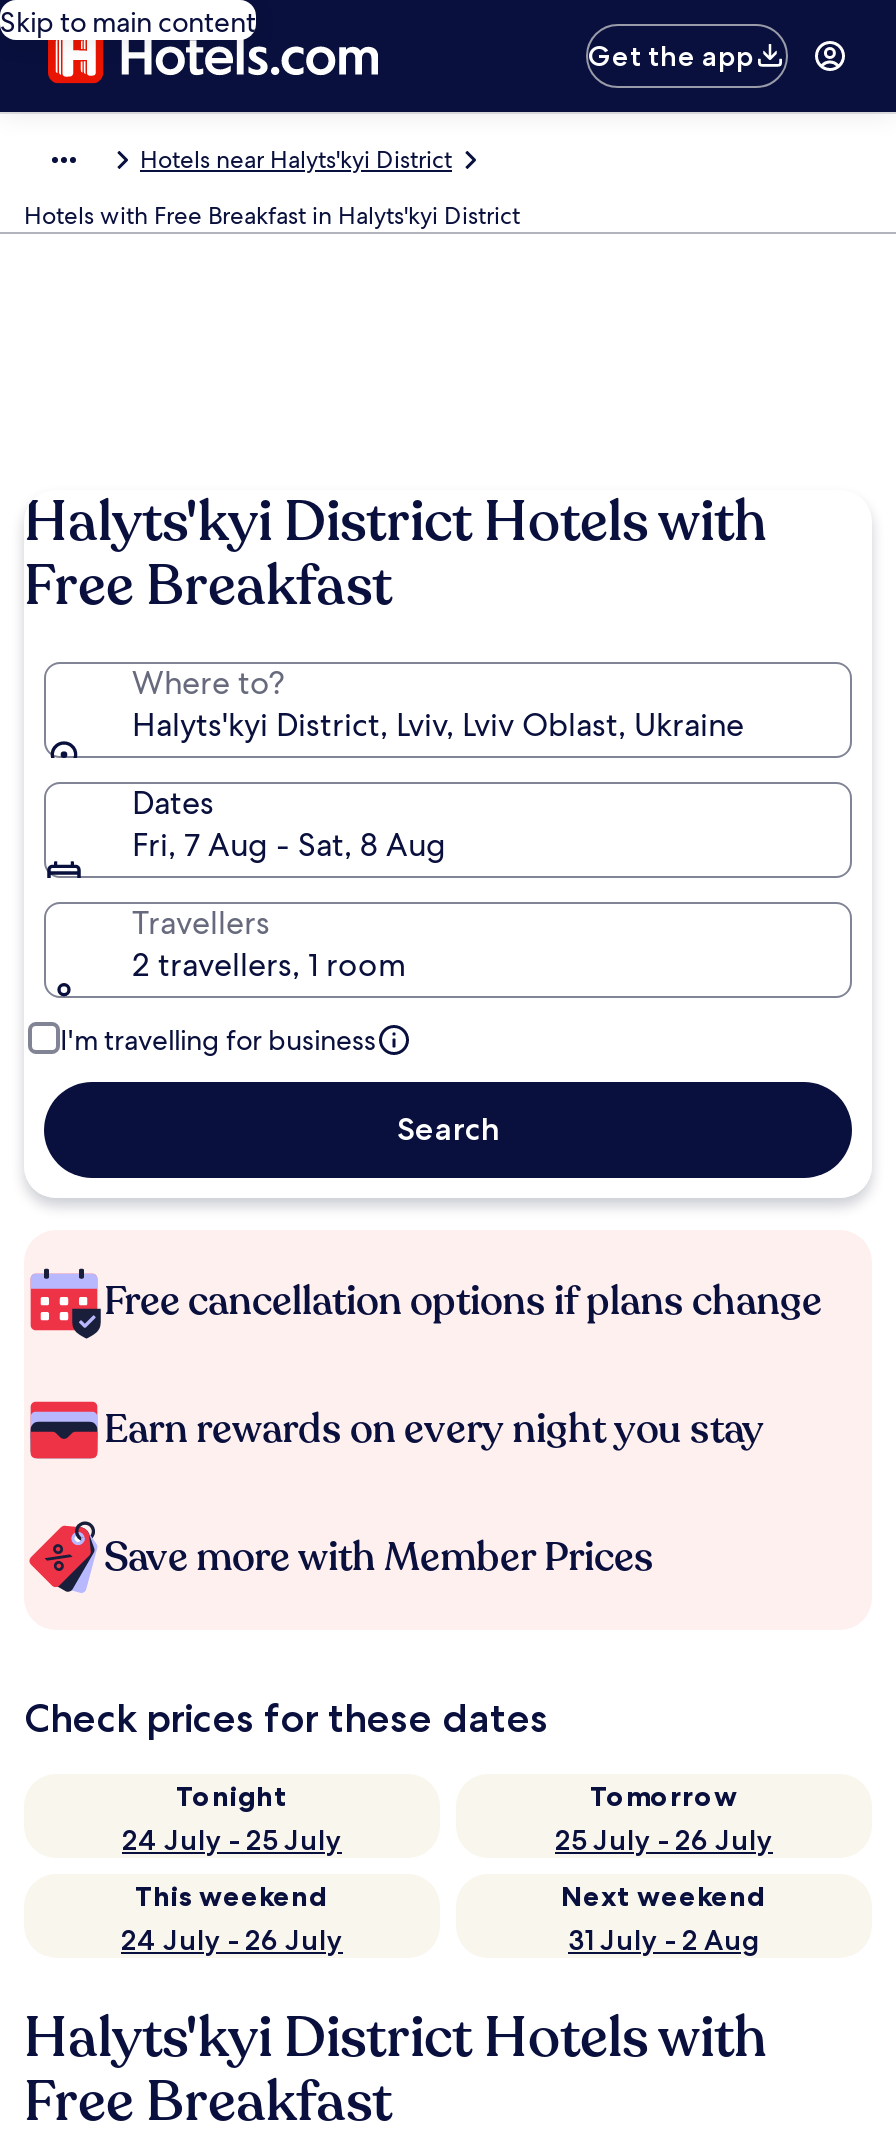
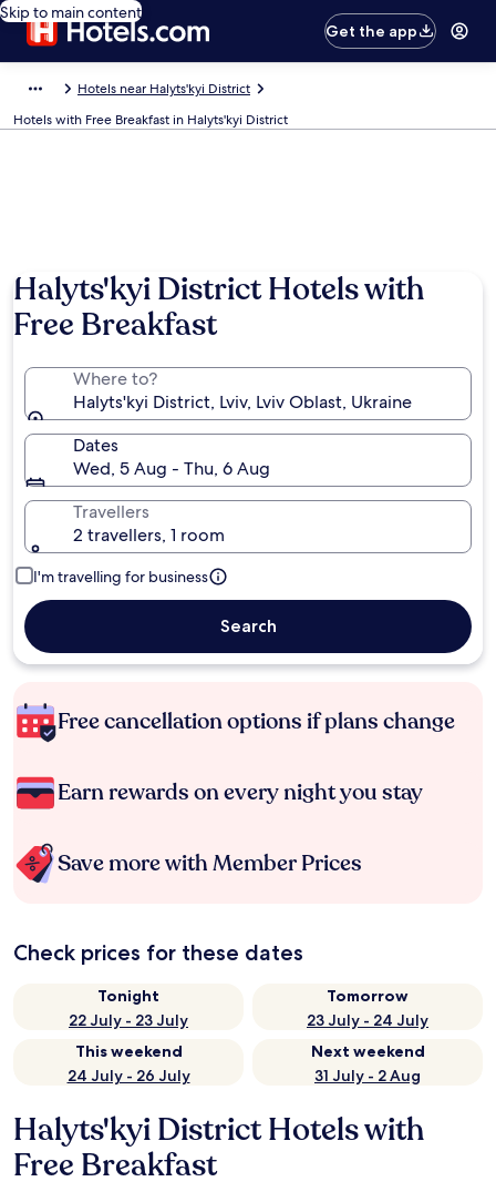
- Fri, 7 Aug - Sat, 8 Aug
+ Wed, 5 Aug - Thu, 6 Aug

- 24 July - 25 July
+ 22 July - 23 July

- 25 July - 26 July
+ 23 July - 24 July
